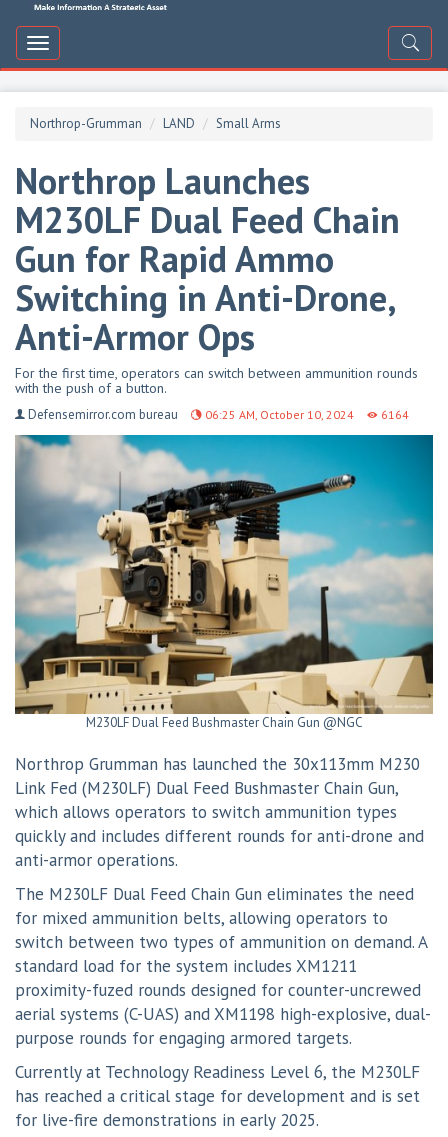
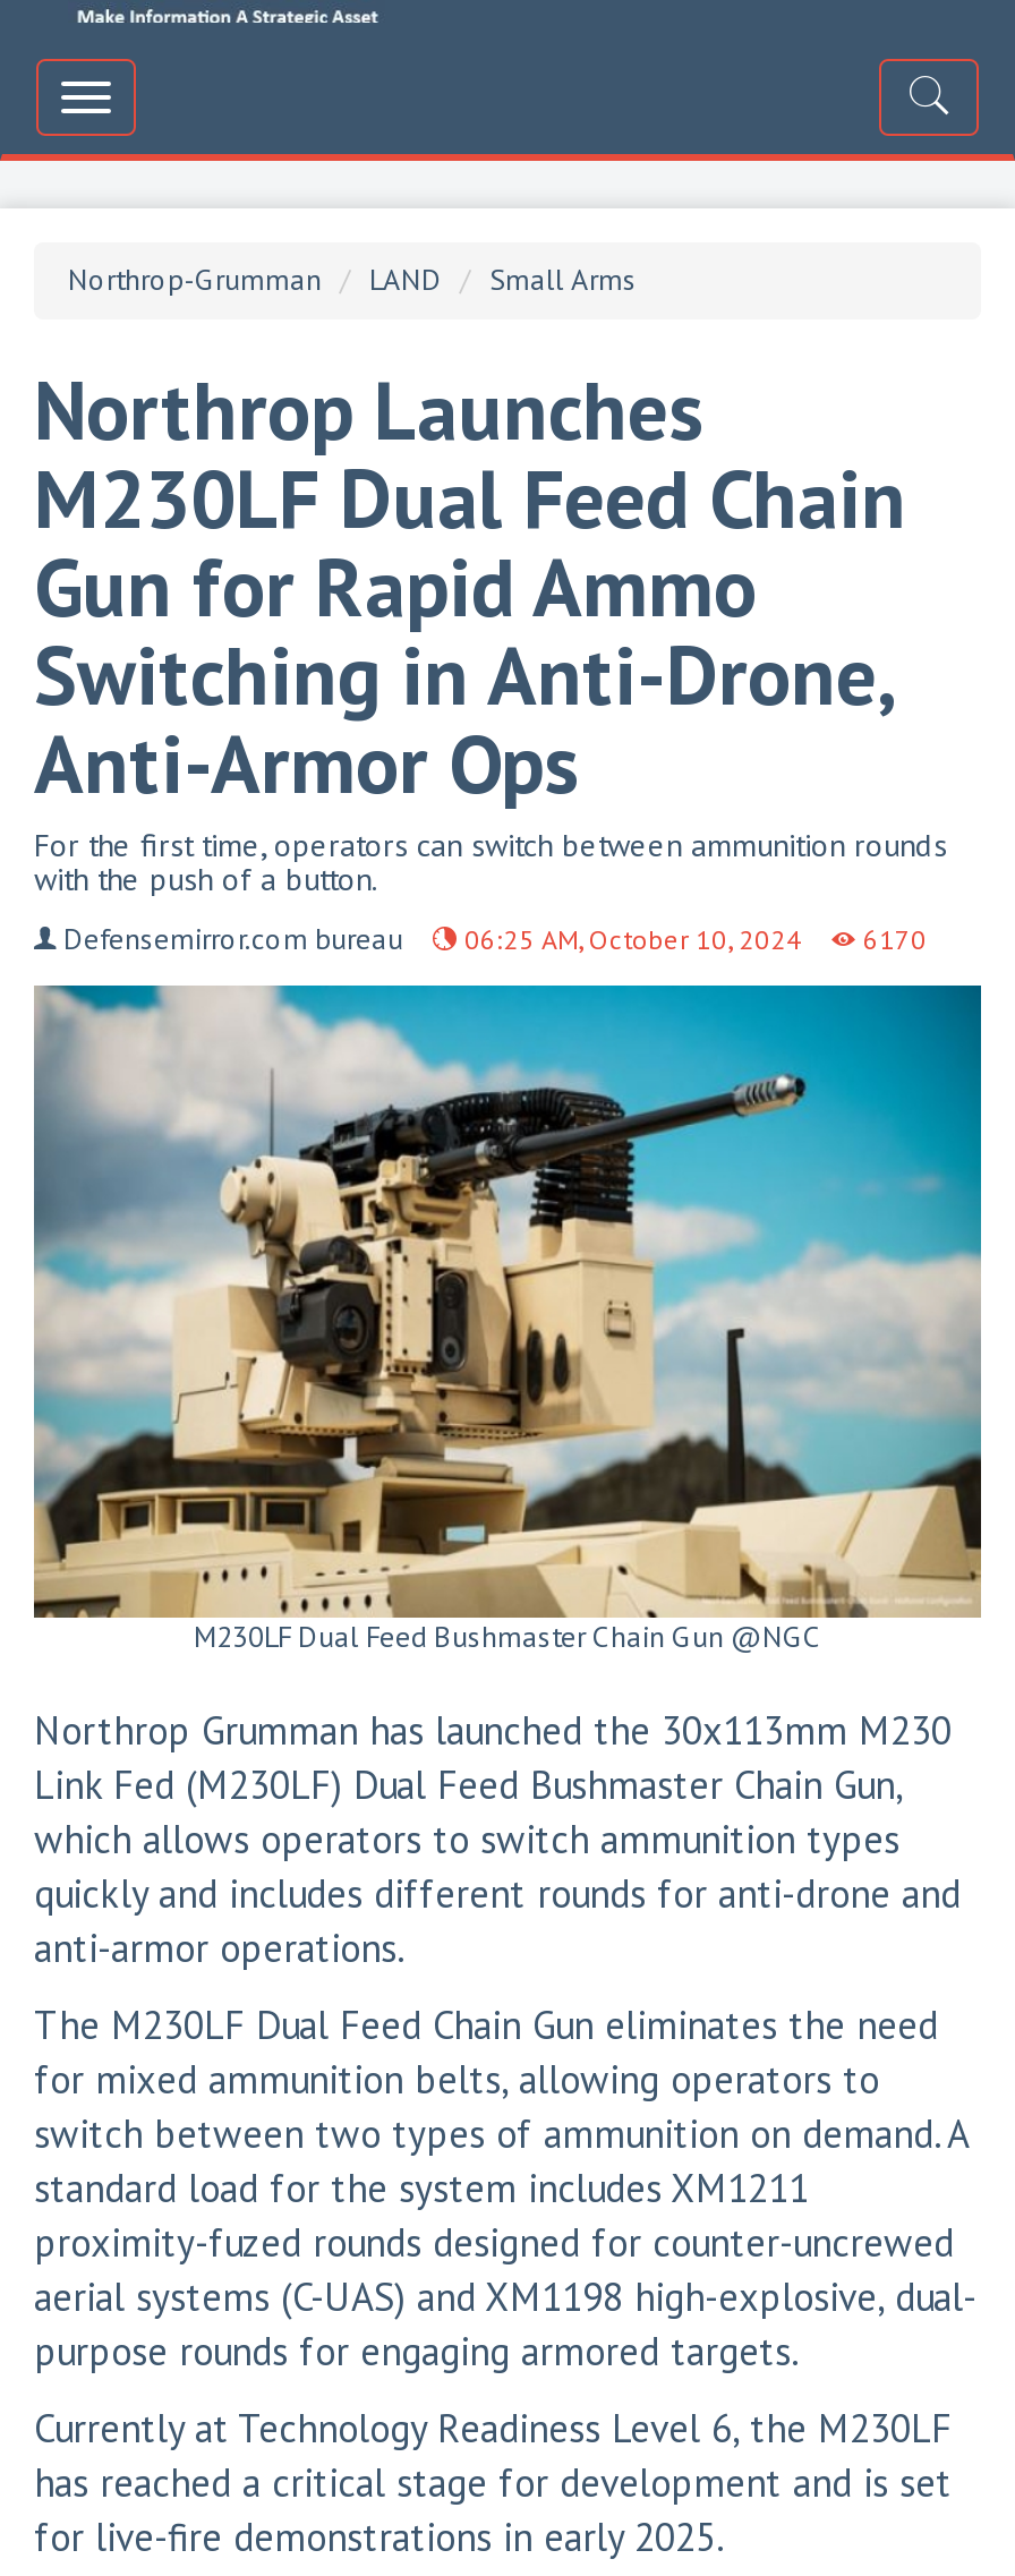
- Defensemirror.com bureau 06:25 AM, October 10, 2024 6164
+ Defensemirror.com bureau 06:25 AM, October 10, 2024 6170
